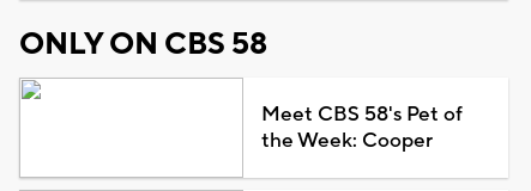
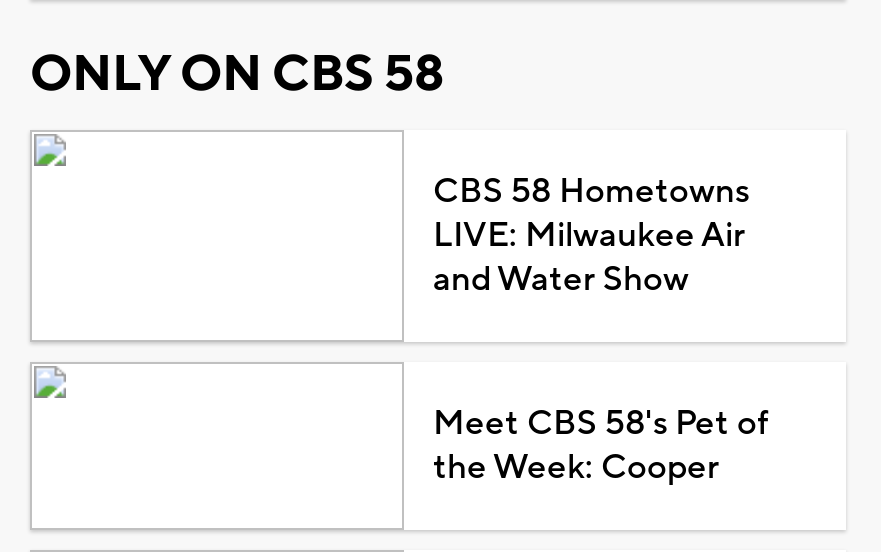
+ CBS 58 Hometowns
+ LIVE: Milwaukee Air
+ and Water Show
